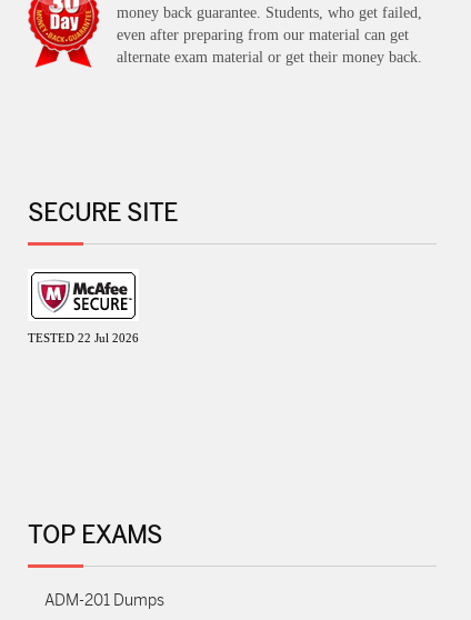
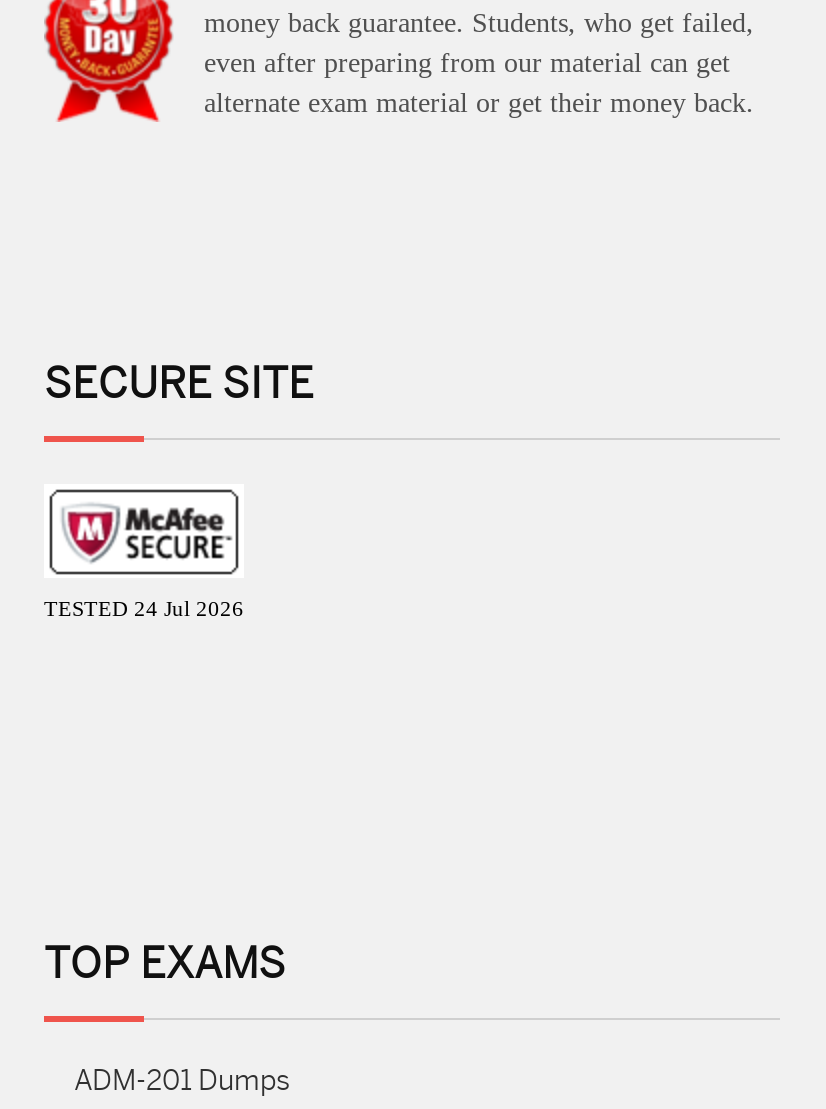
- TESTED 22 Jul 2026
+ TESTED 24 Jul 2026
